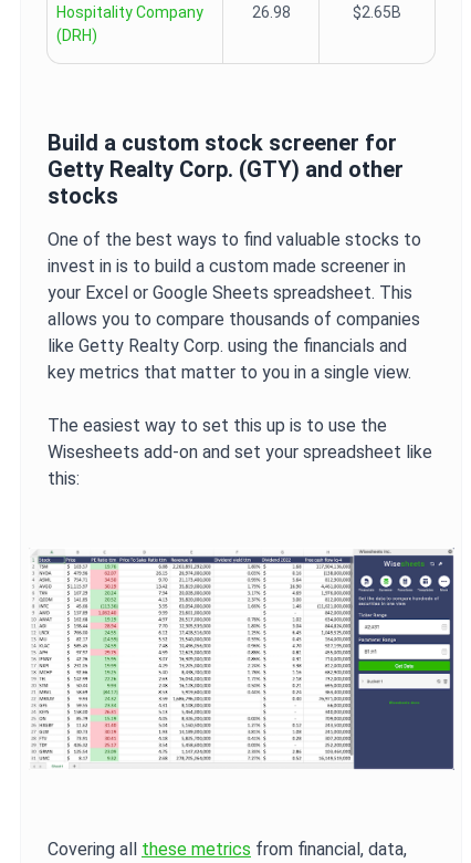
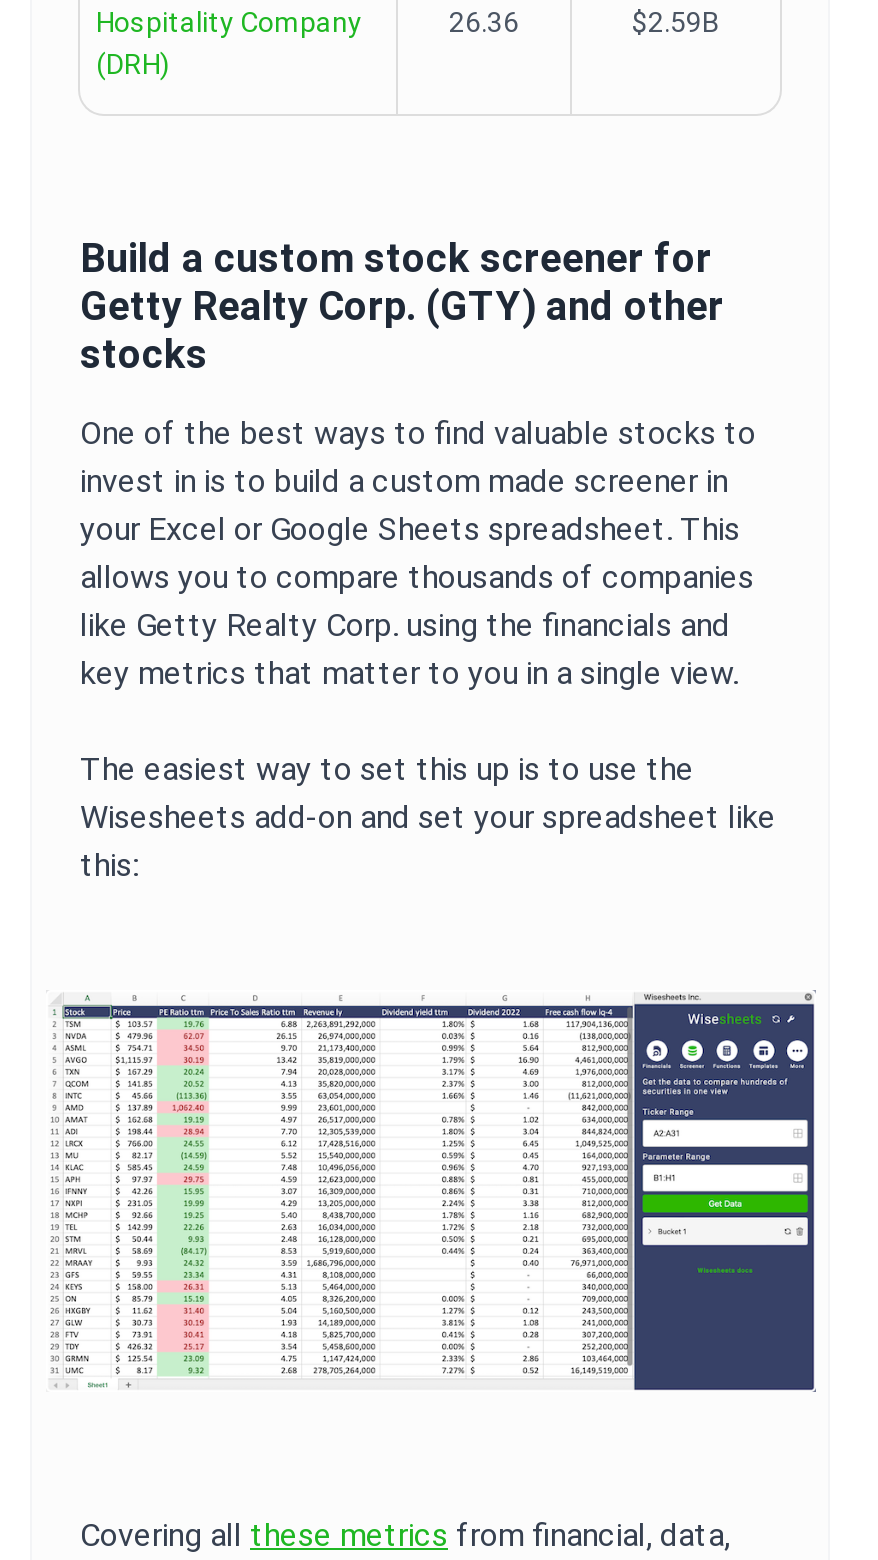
- 26.98
- $2.65B
+ 26.36
+ $2.59B
